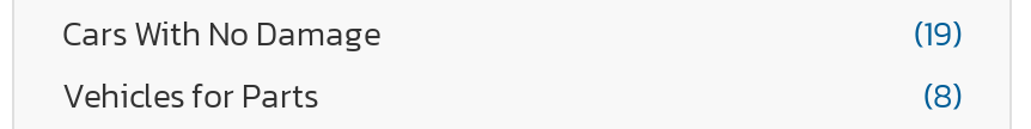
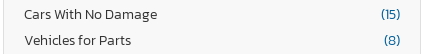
- (19)
+ (15)
